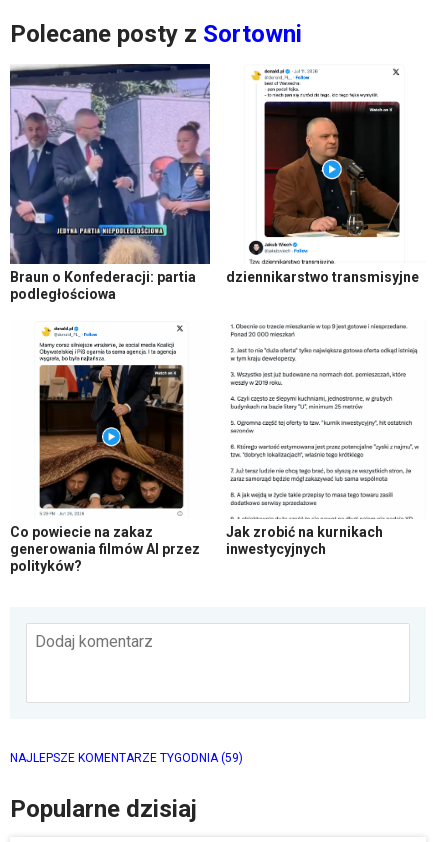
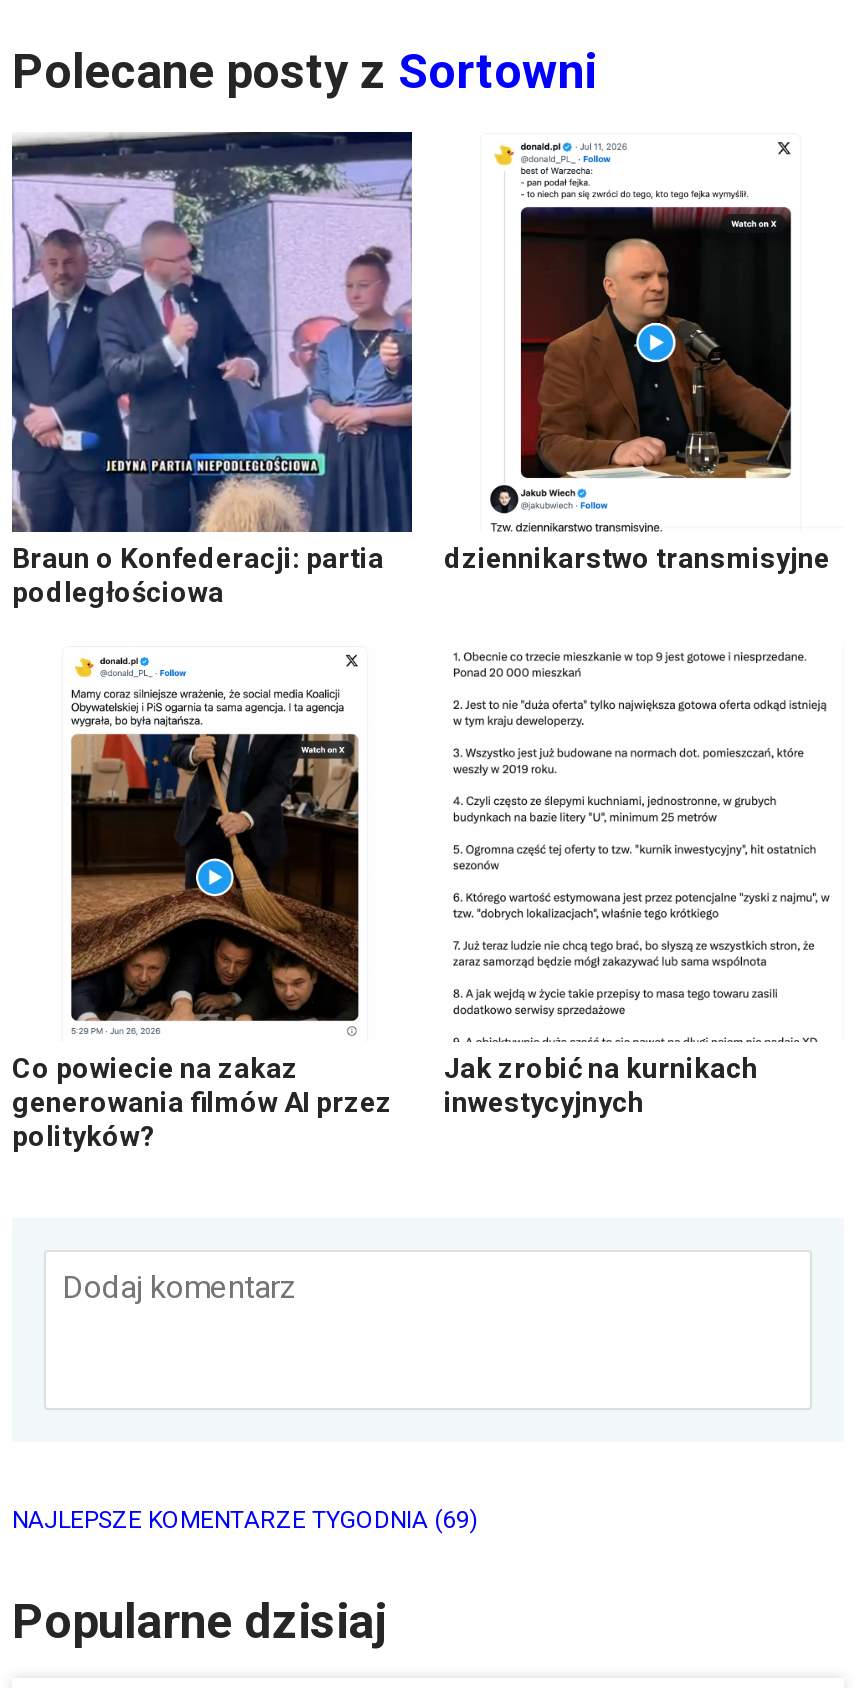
- NAJLEPSZE KOMENTARZE TYGODNIA (59)
+ NAJLEPSZE KOMENTARZE TYGODNIA (69)
